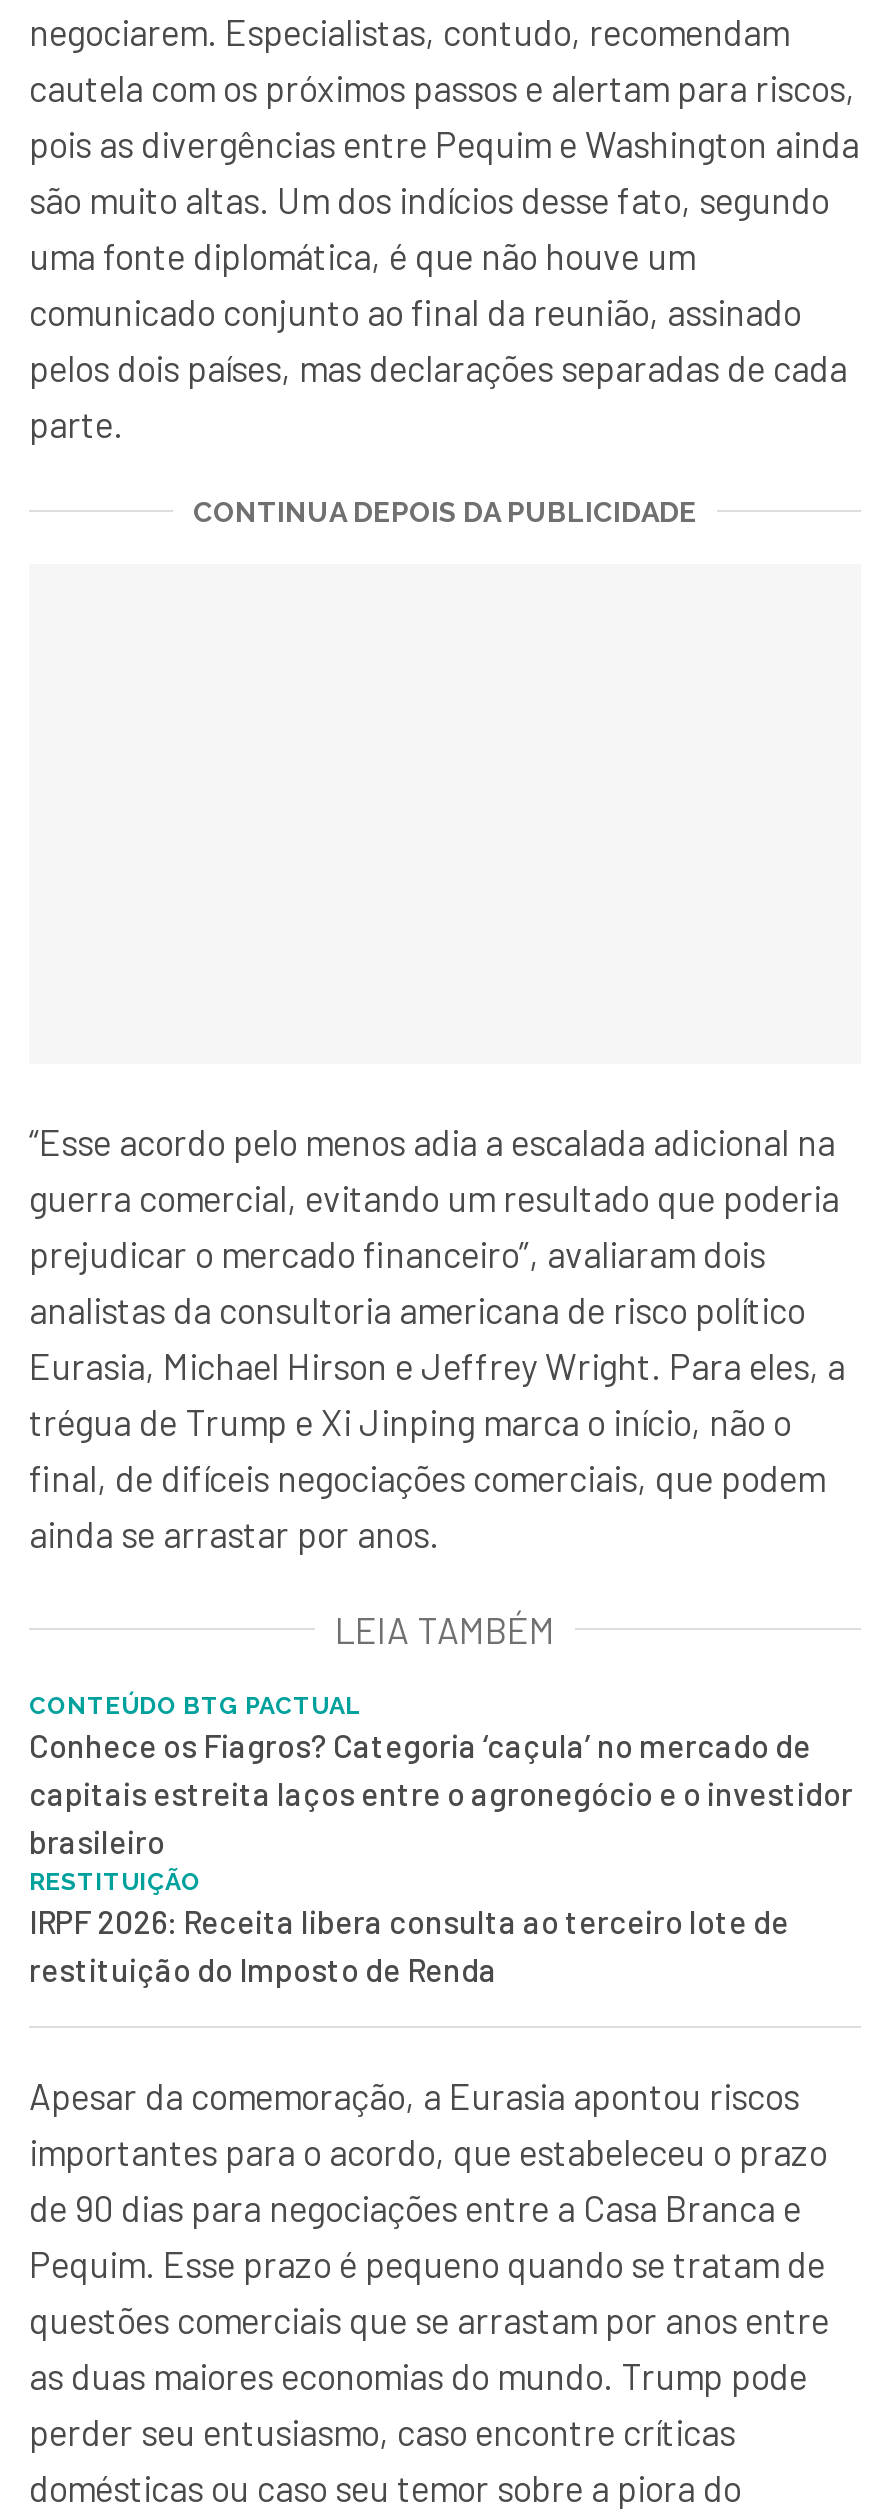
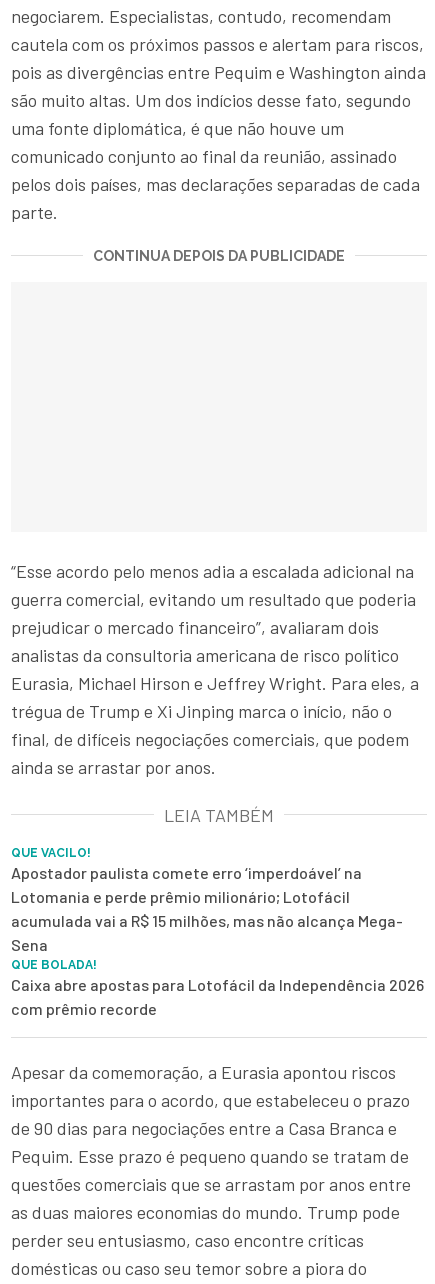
- CONTEÚDO BTG PACTUAL
- Conhece os Fiagros? Categoria ‘caçula’ no mercado de
- capitais estreita laços entre o agronegócio e o investidor
- brasileiro
- RESTITUIÇÃO
- IRPF 2026: Receita libera consulta ao terceiro lote de
- restituição do Imposto de Renda
+ QUE VACILO!
+ Apostador paulista comete erro ‘imperdoável’ na
+ Lotomania e perde prêmio milionário; Lotofácil
+ acumulada vai a R$ 15 milhões, mas não alcança Mega-
+ Sena
+ QUE BOLADA!
+ Caixa abre apostas para Lotofácil da Independência 2026
+ com prêmio recorde
